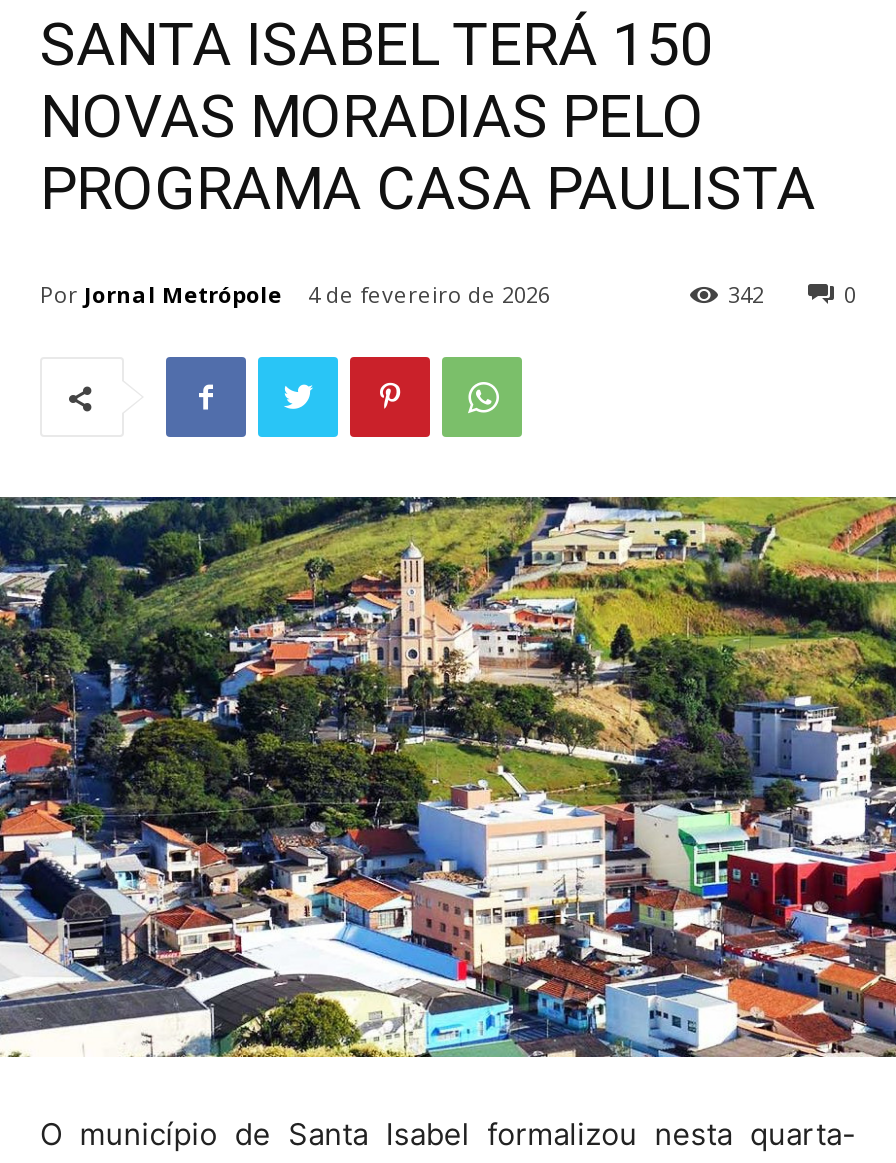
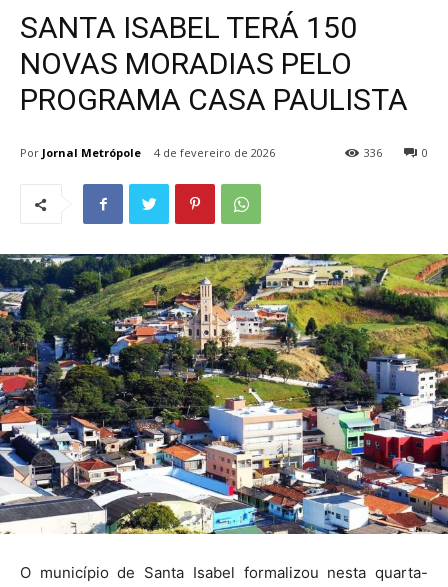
- 342
+ 336
